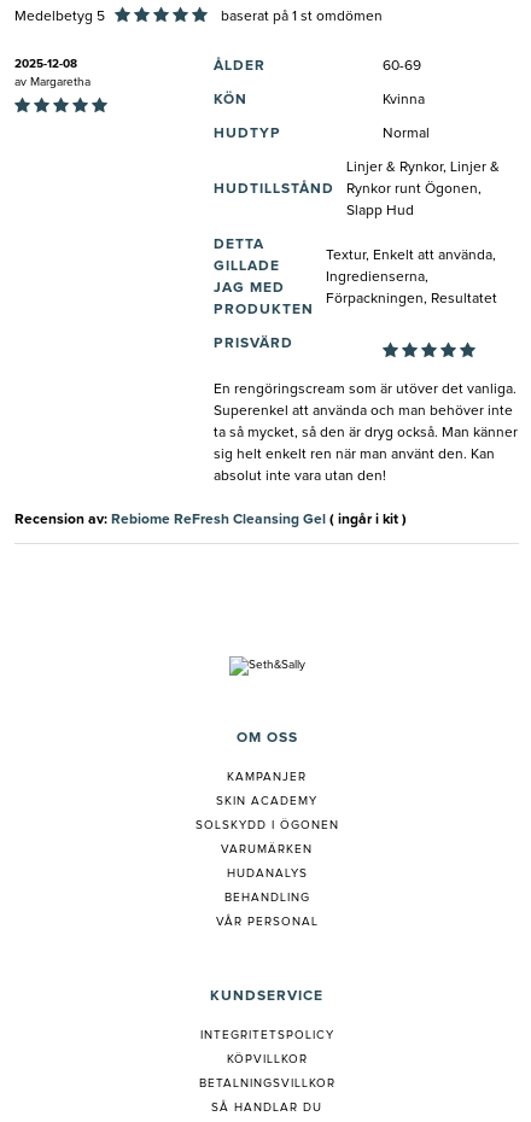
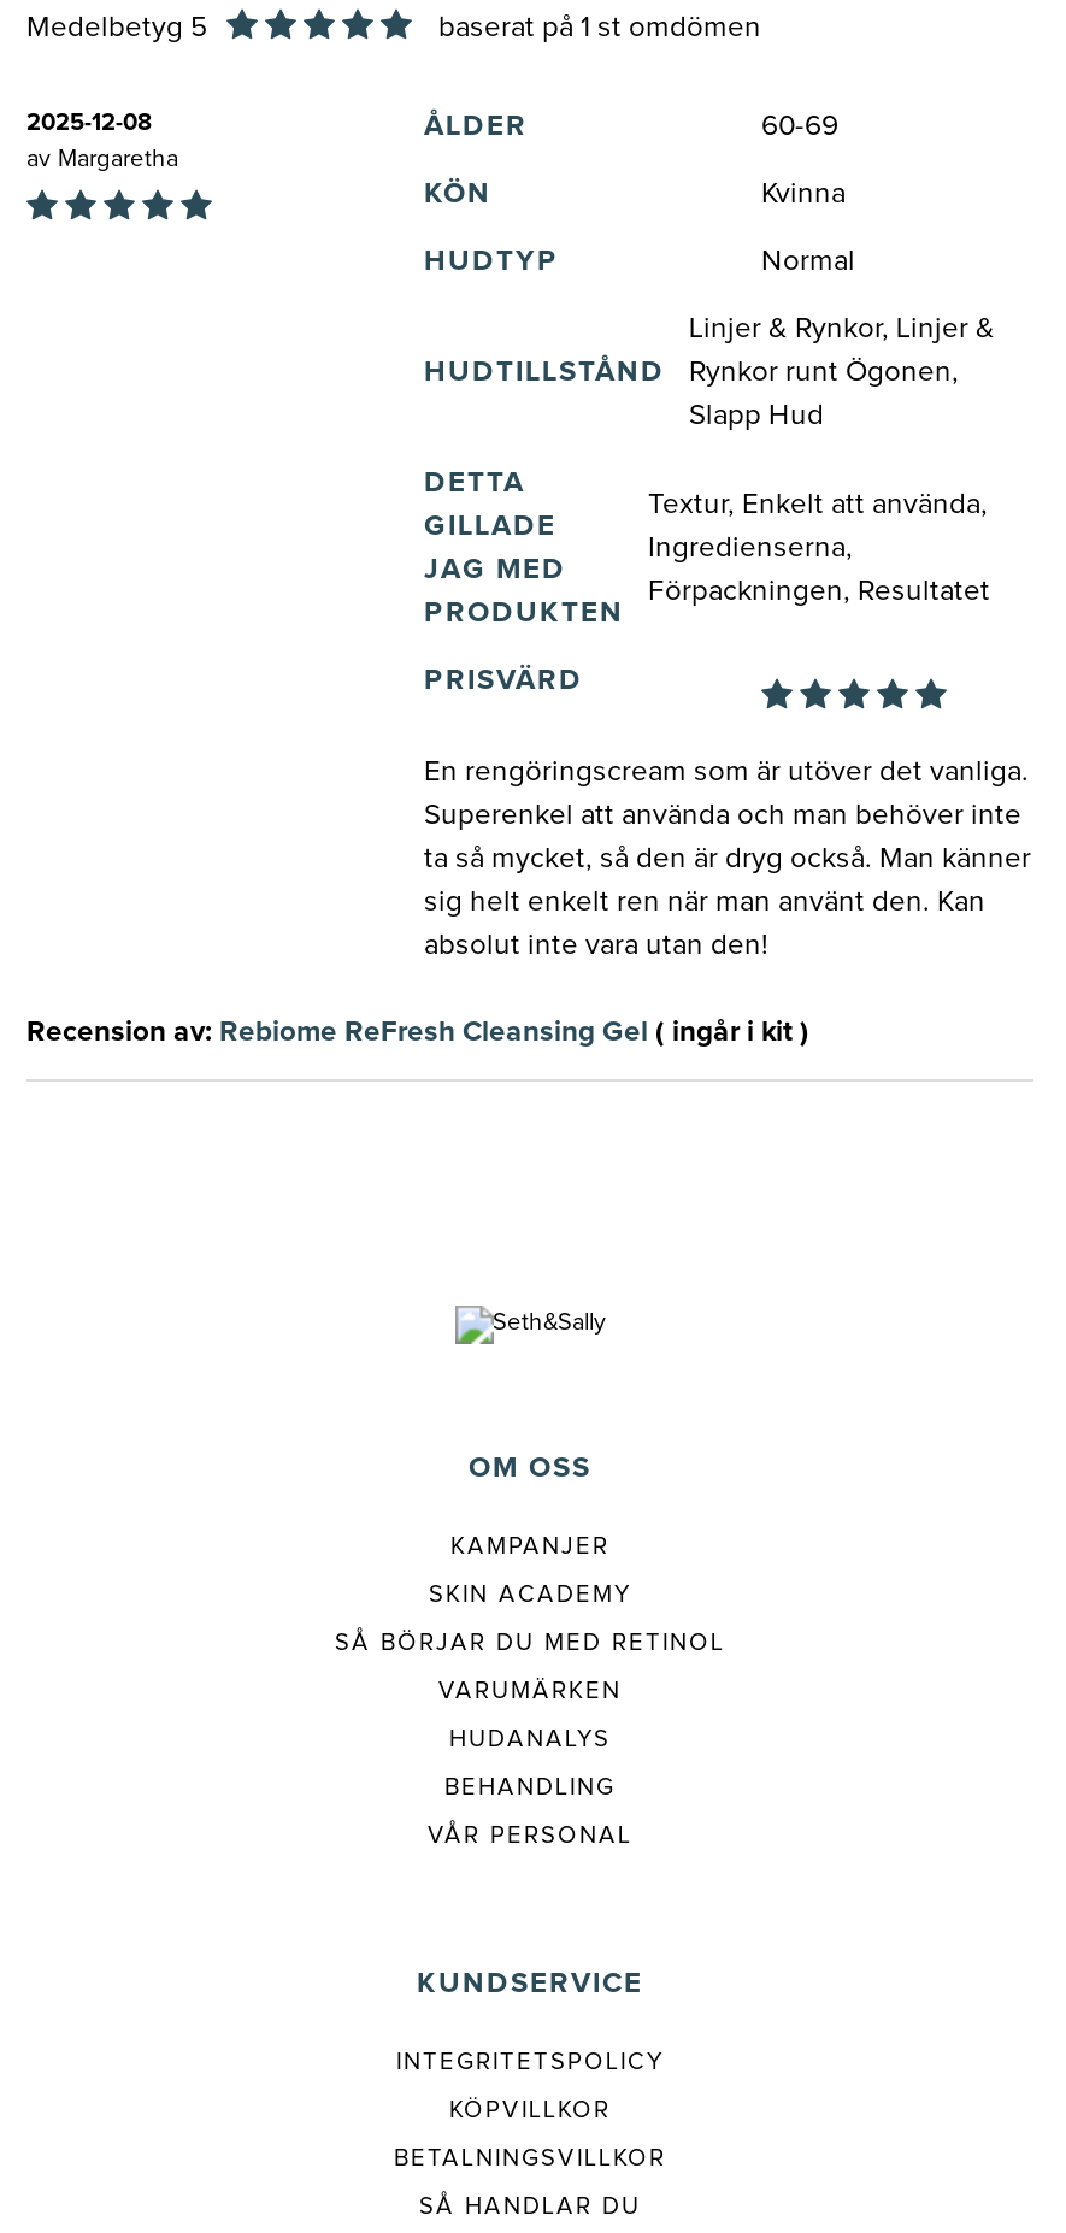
- SOLSKYDD I ÖGONEN
+ SÅ BÖRJAR DU MED RETINOL
